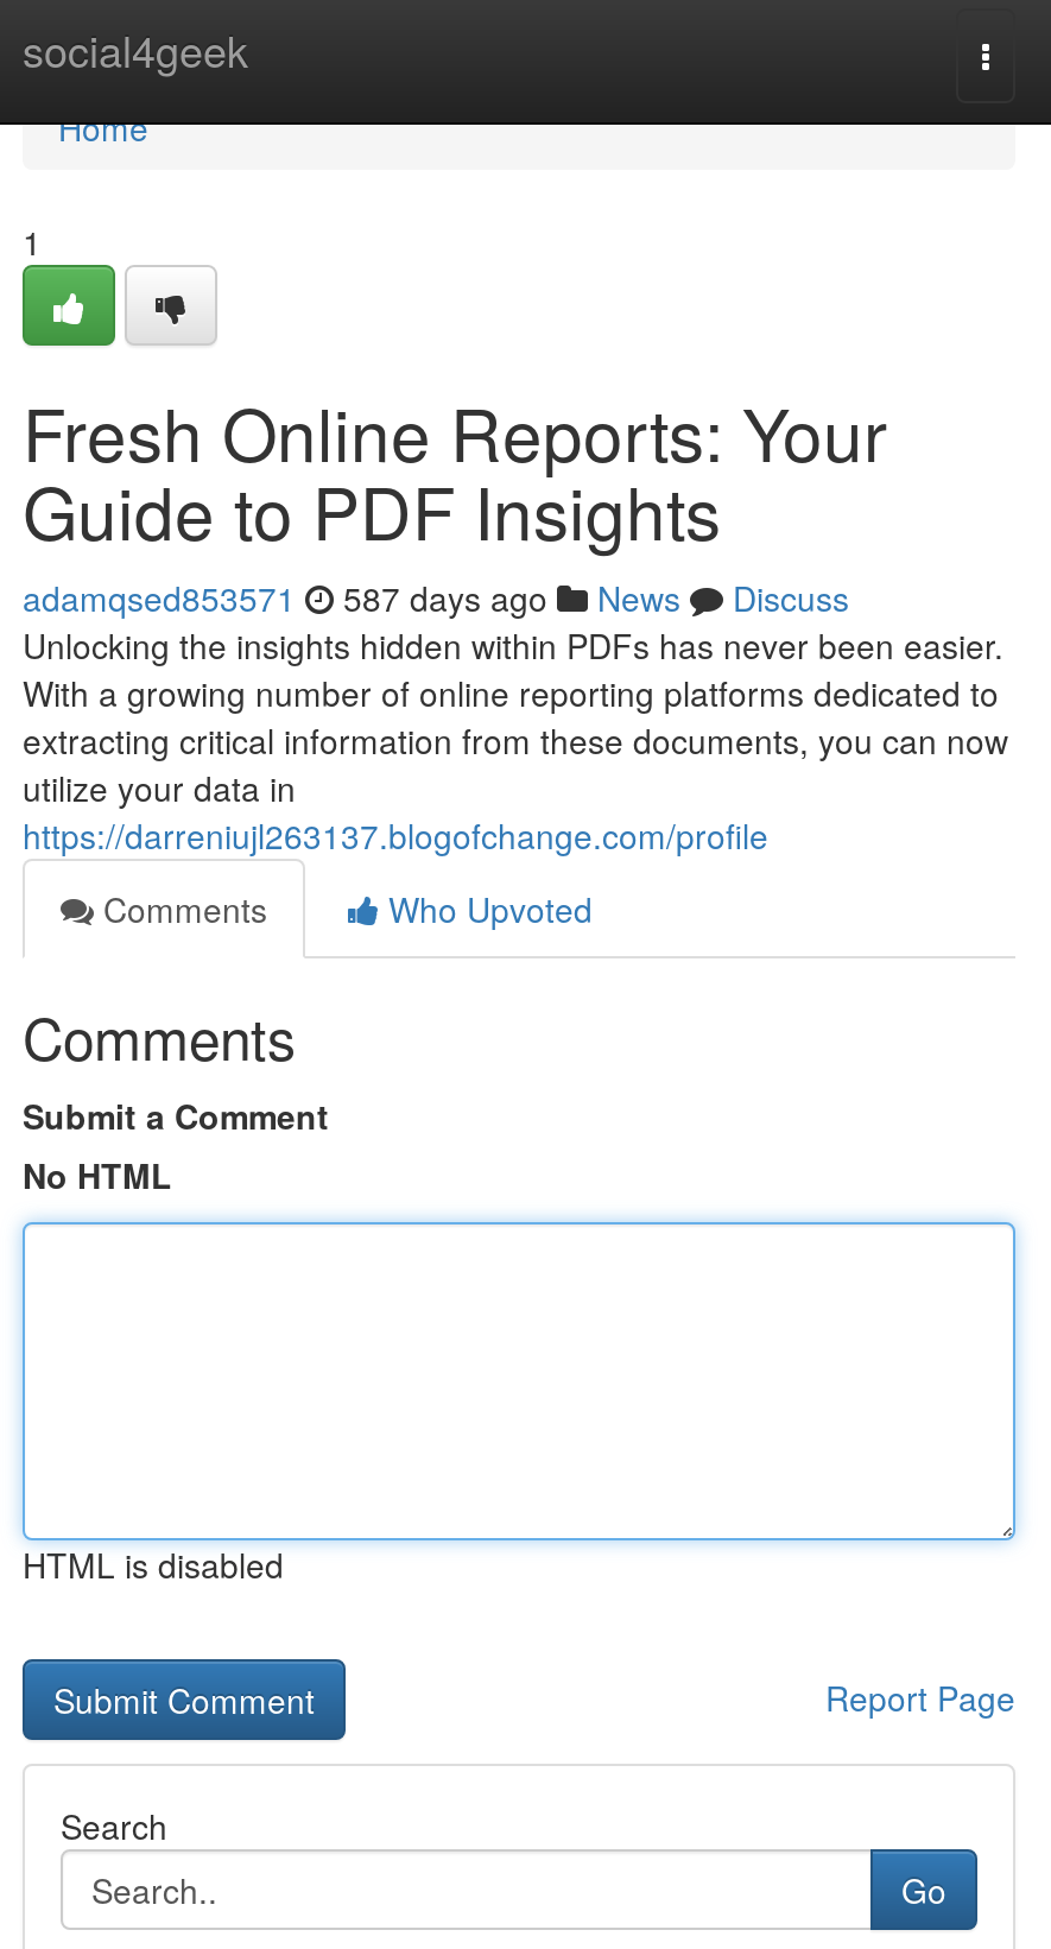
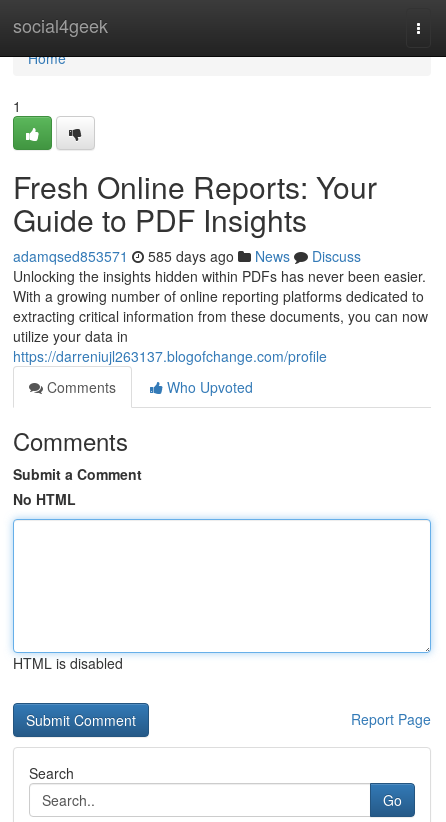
- adamqsed853571 587 days ago News Discuss
+ adamqsed853571 585 days ago News Discuss
